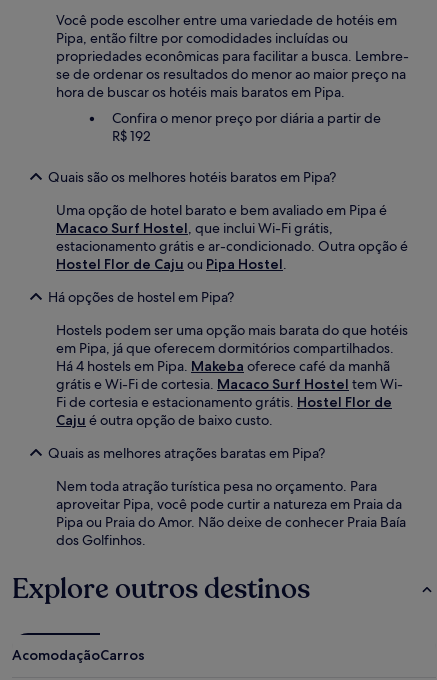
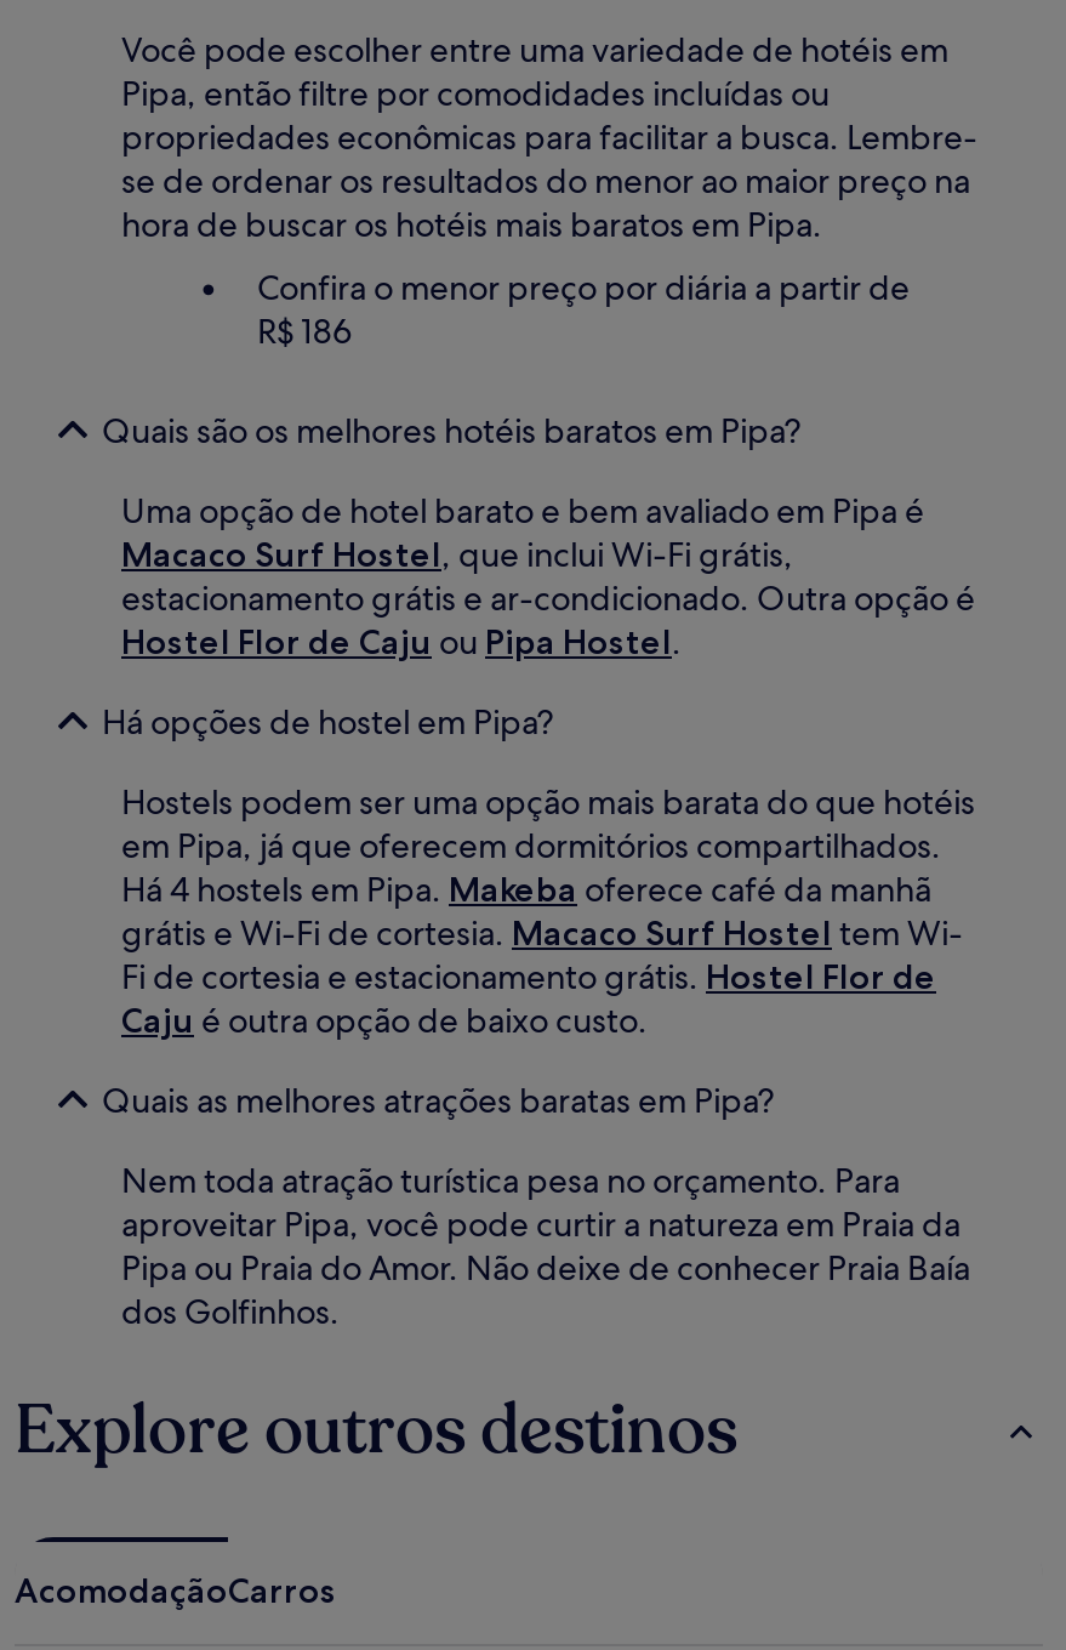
- R$ 192
+ R$ 186
